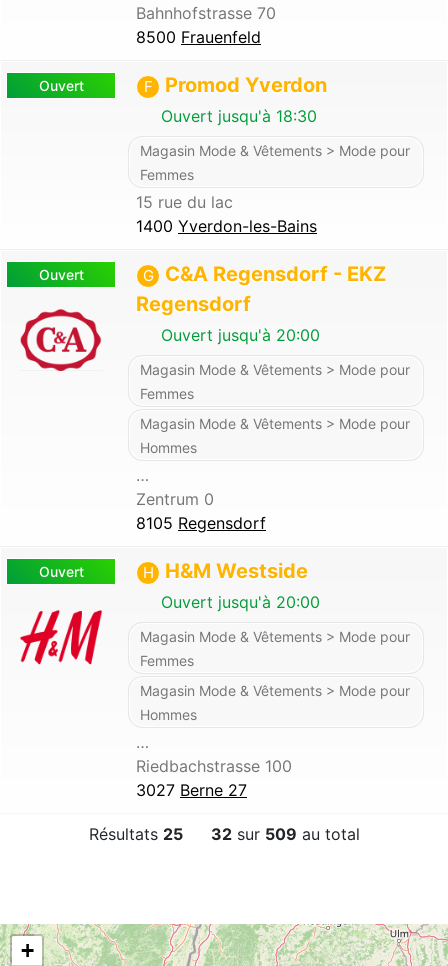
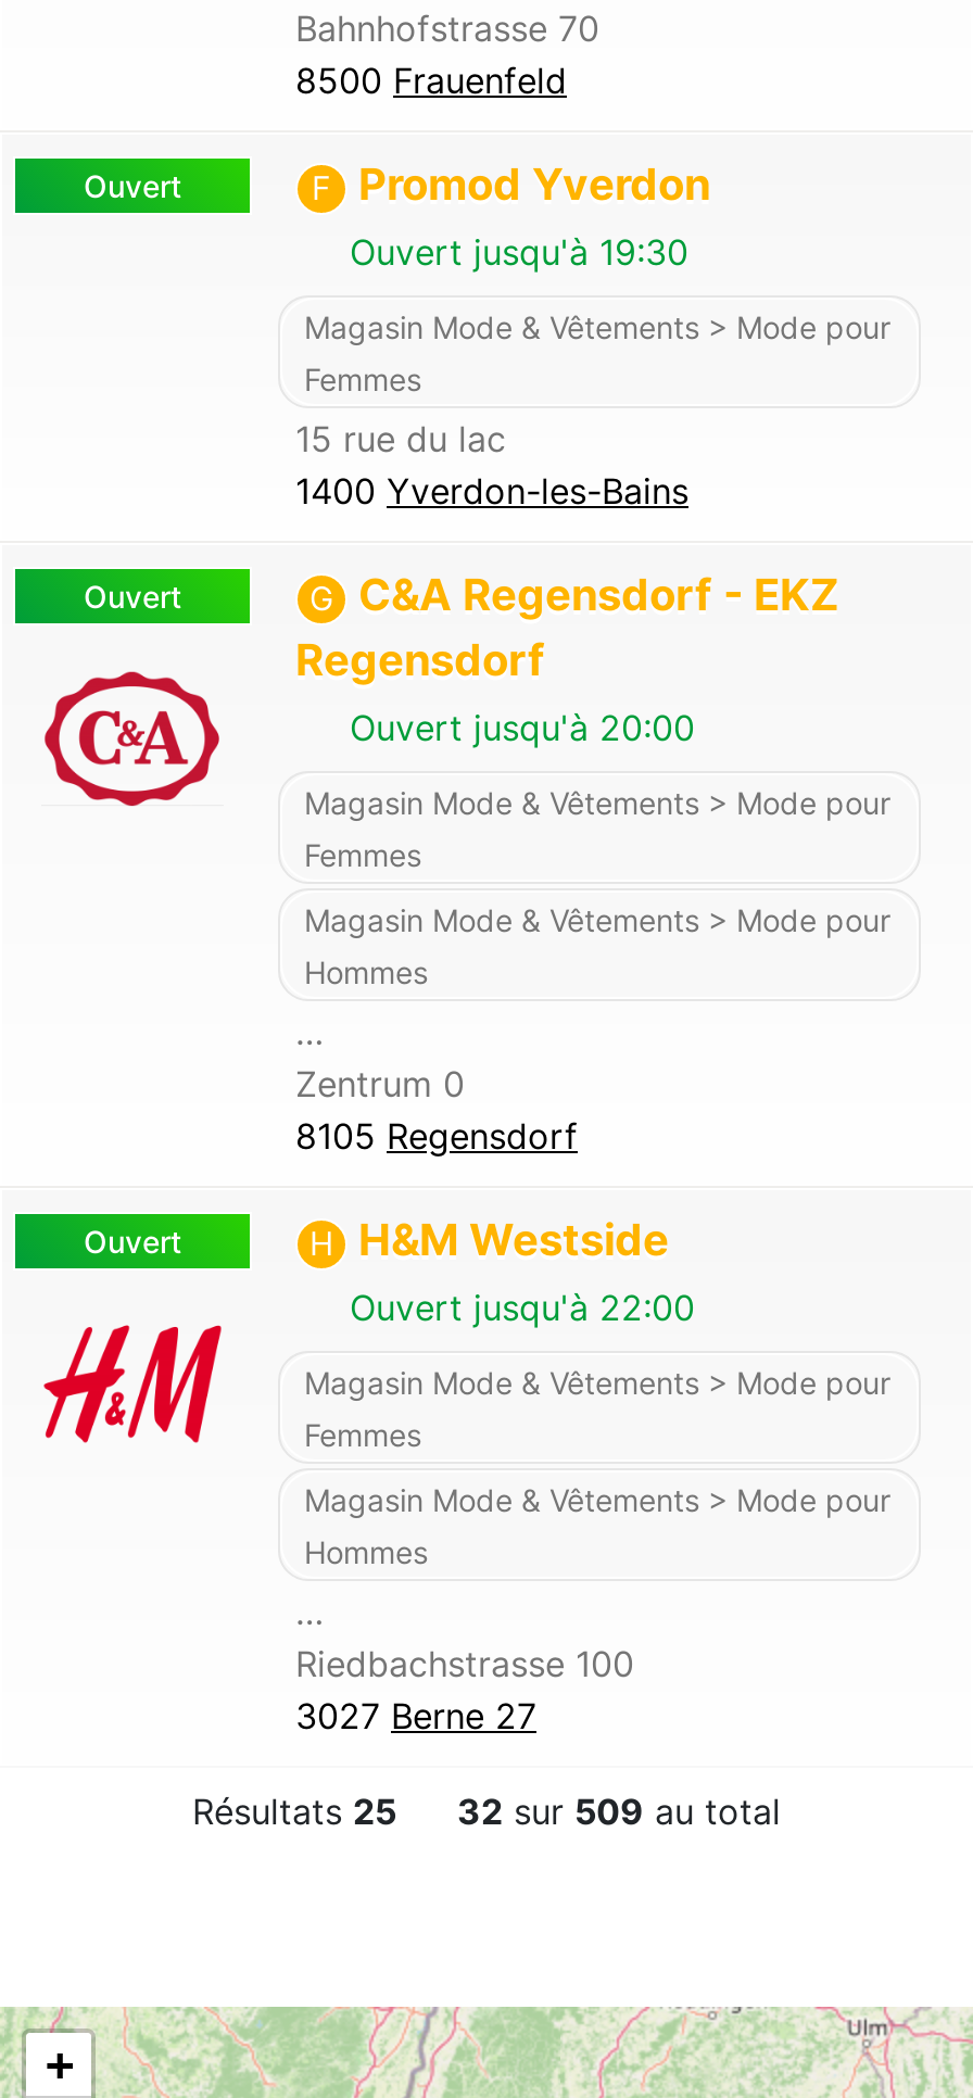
- Ouvert jusqu'à 18:30
+ Ouvert jusqu'à 19:30

- Ouvert jusqu'à 20:00
+ Ouvert jusqu'à 22:00
